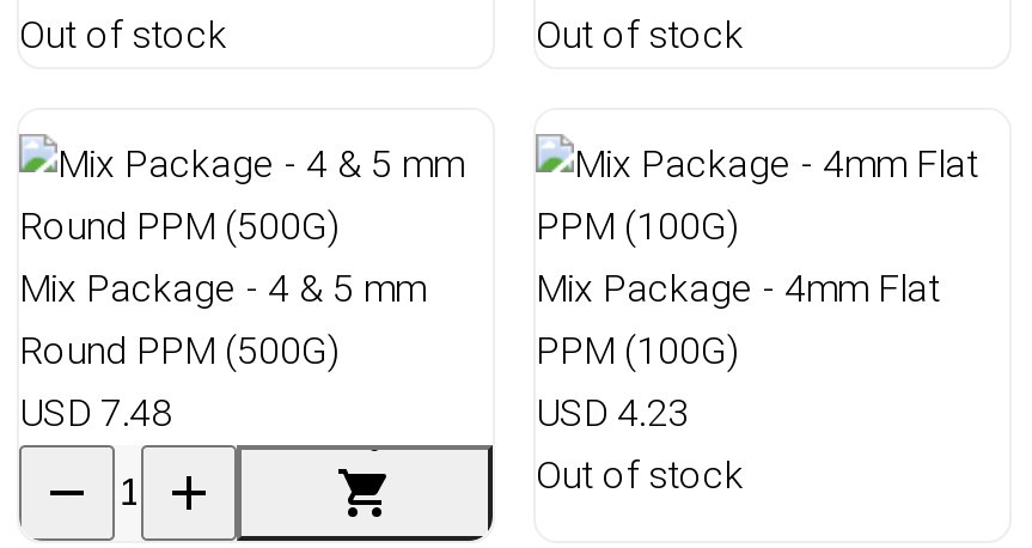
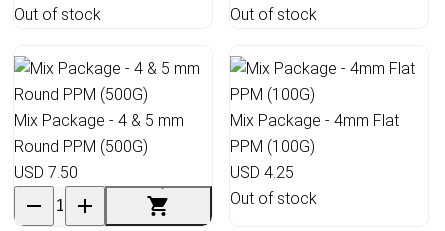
- USD 7.48
+ USD 7.50

- USD 4.23
+ USD 4.25
